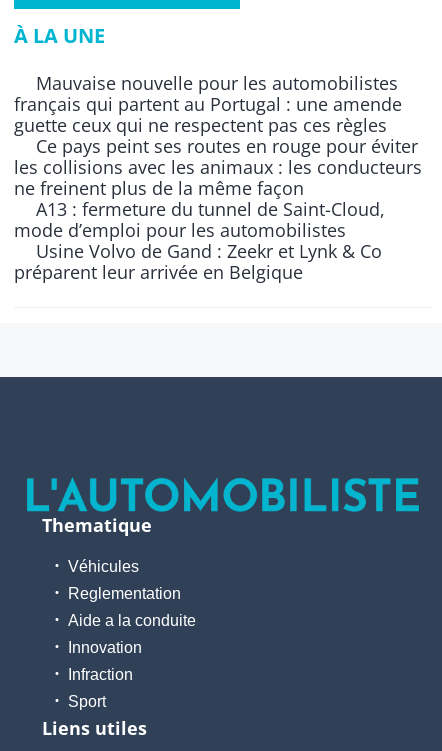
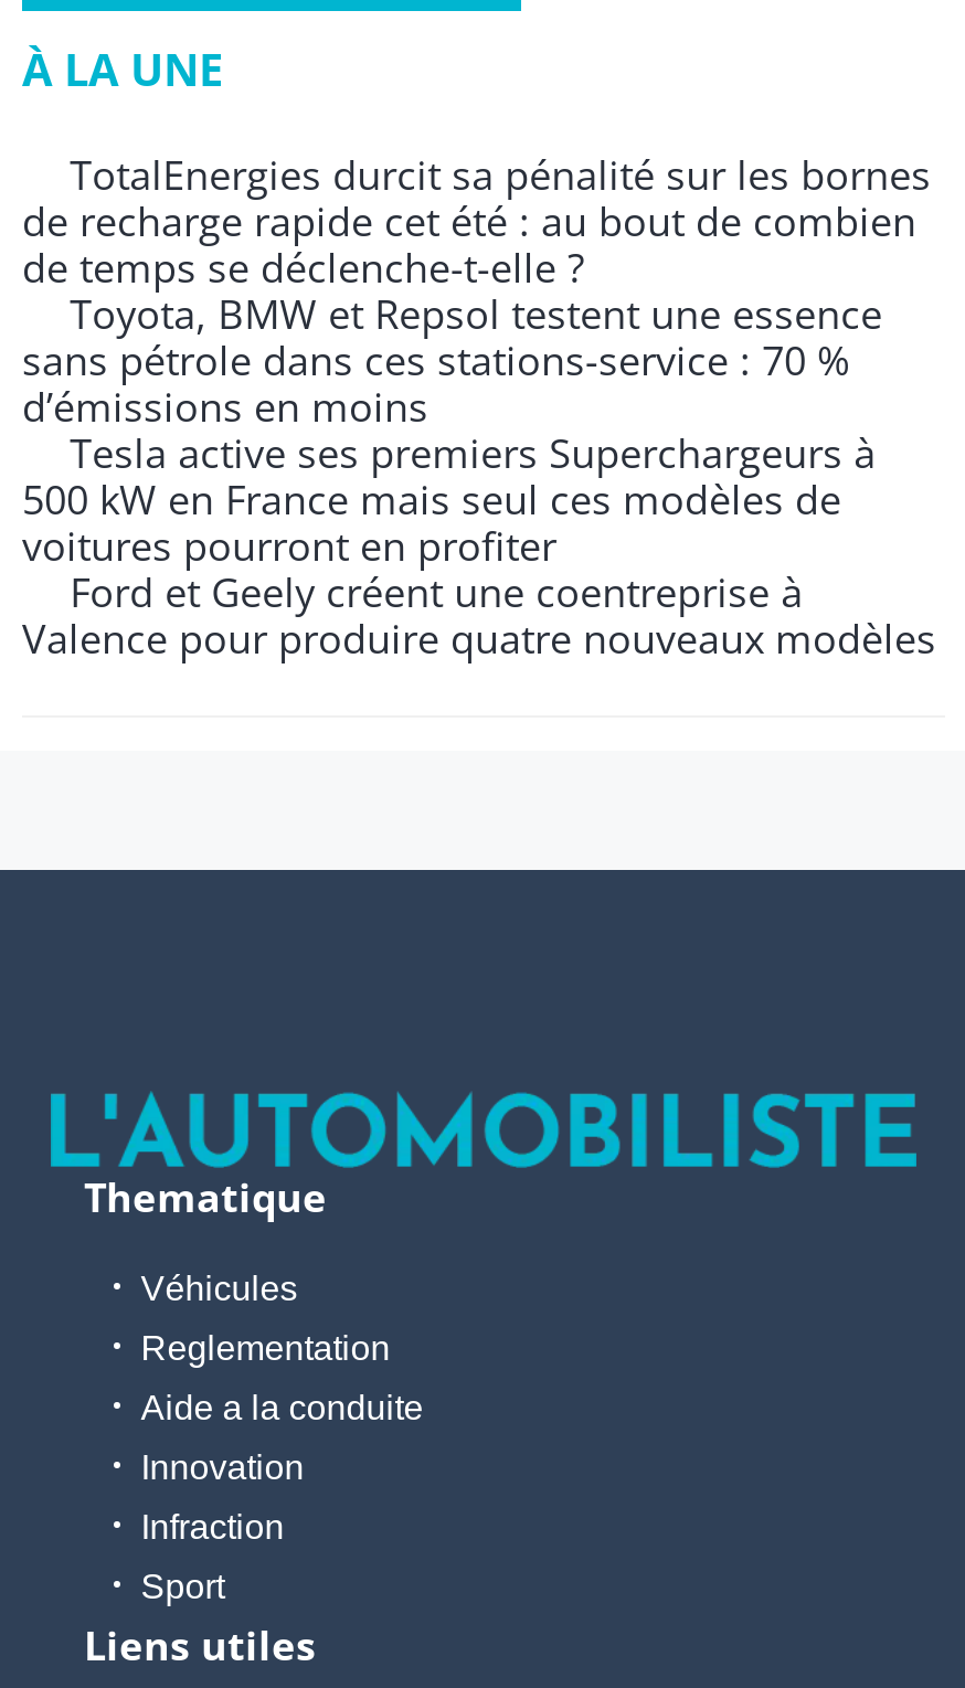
- Mauvaise nouvelle pour les automobilistes
- français qui partent au Portugal : une amende
- guette ceux qui ne respectent pas ces règles
- Ce pays peint ses routes en rouge pour éviter
- les collisions avec les animaux : les conducteurs
- ne freinent plus de la même façon
- A13 : fermeture du tunnel de Saint-Cloud,
- mode d’emploi pour les automobilistes
- Usine Volvo de Gand : Zeekr et Lynk & Co
- préparent leur arrivée en Belgique
+ TotalEnergies durcit sa pénalité sur les bornes
+ de recharge rapide cet été : au bout de combien
+ de temps se déclenche-t-elle ?
+ Toyota, BMW et Repsol testent une essence
+ sans pétrole dans ces stations-service : 70 %
+ d’émissions en moins
+ Tesla active ses premiers Superchargeurs à
+ 500 kW en France mais seul ces modèles de
+ voitures pourront en profiter
+ Ford et Geely créent une coentreprise à
+ Valence pour produire quatre nouveaux modèles
